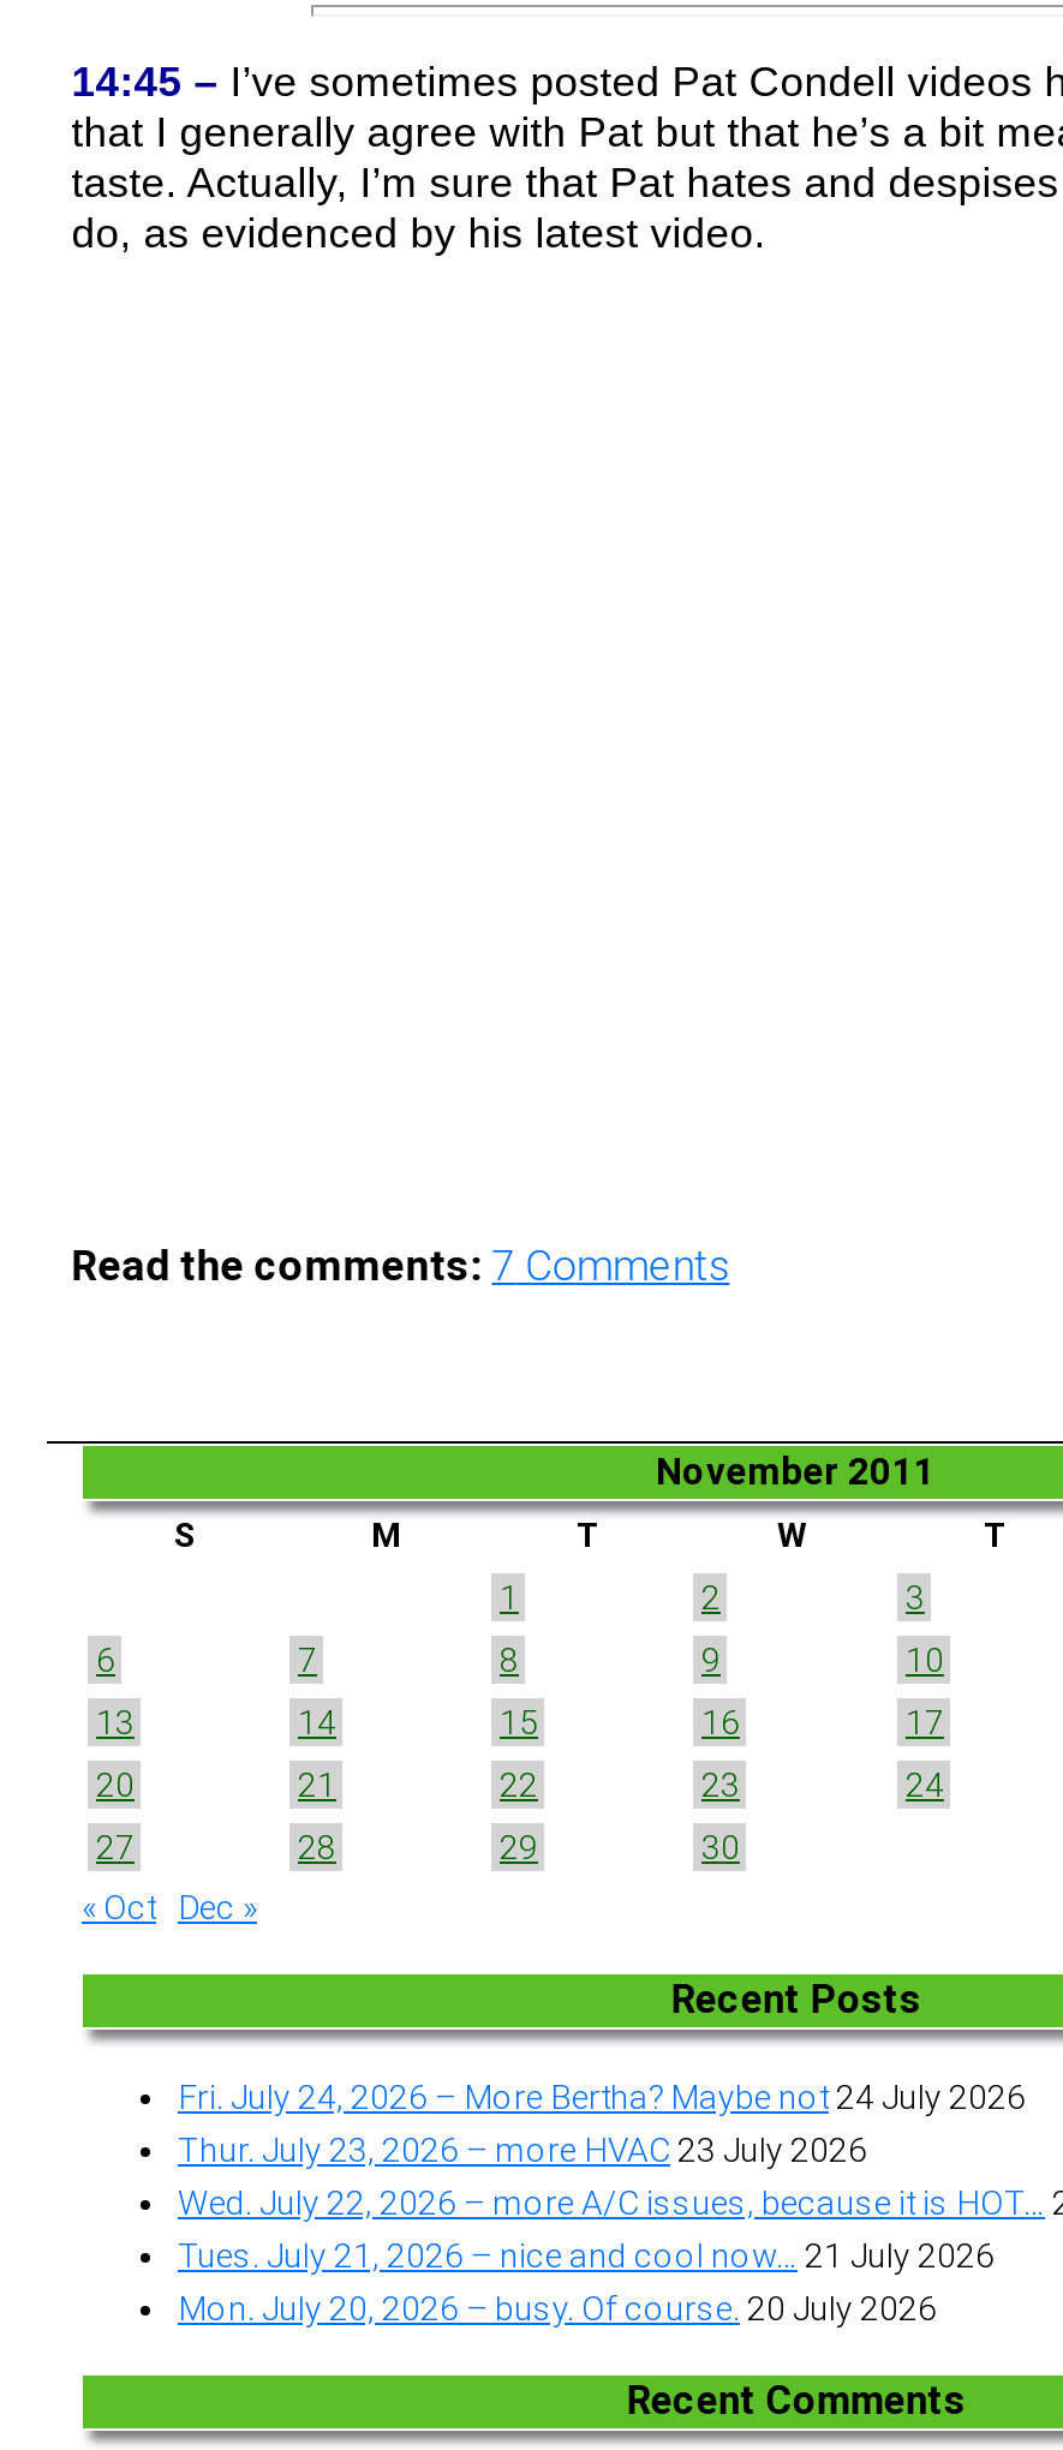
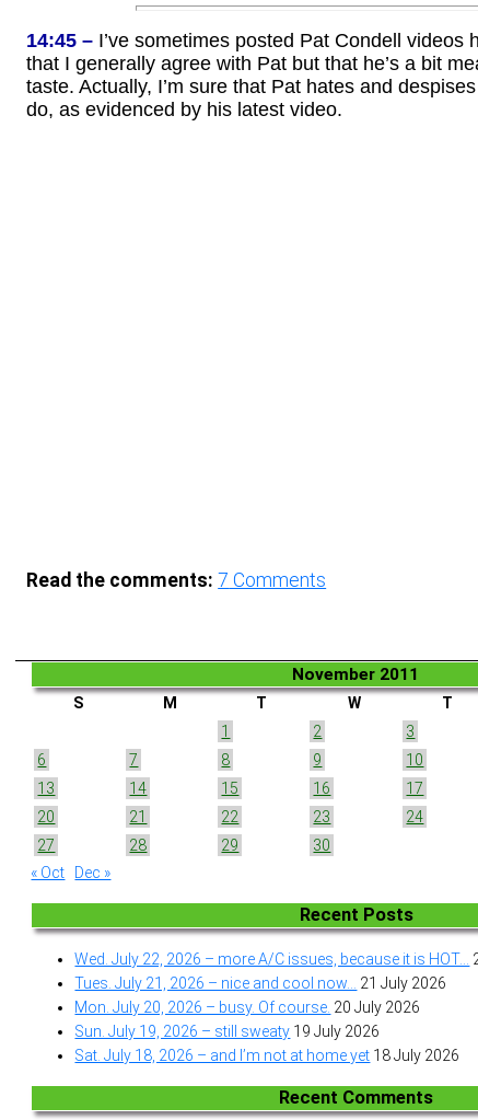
- Fri. July 24, 2026 – More Bertha? Maybe not 24 July 2026
- Thur. July 23, 2026 – more HVAC 23 July 2026

moved up: Tues. July 21, 2026 – nice and cool now… 21 July 2026 | Mon. July 20, 2026 – busy. Of course. 20 July 2026

+ Sun. July 19, 2026 – still sweaty 19 July 2026
+ Sat. July 18, 2026 – and I’m not at home yet 18 July 2026
